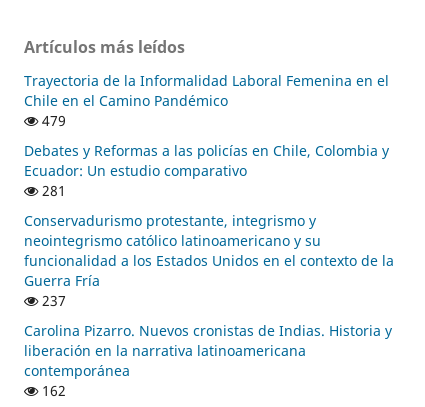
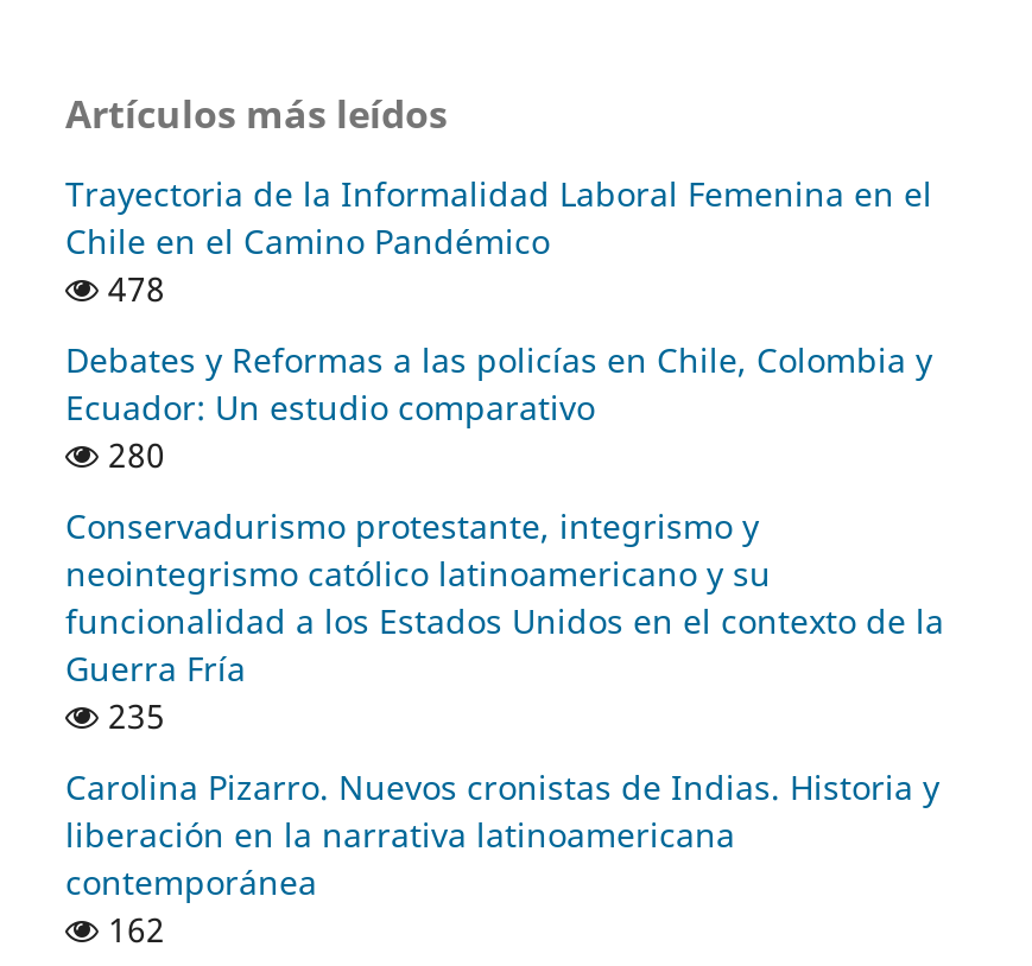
- 479
+ 478

- 281
+ 280

- 237
+ 235
